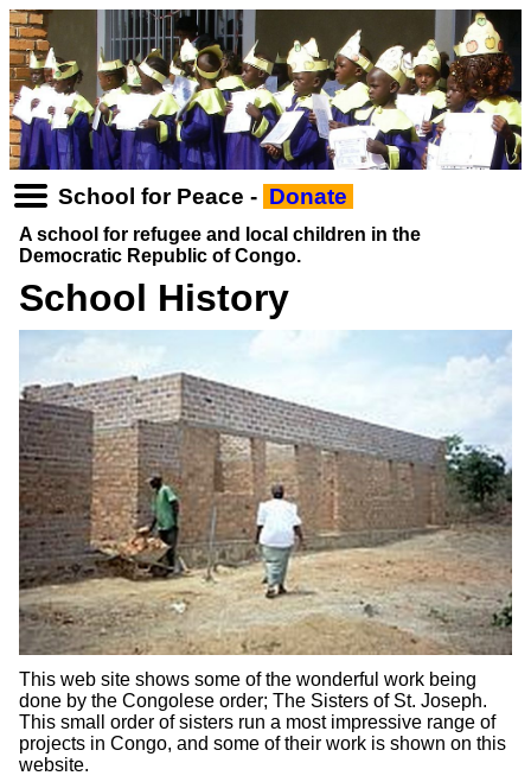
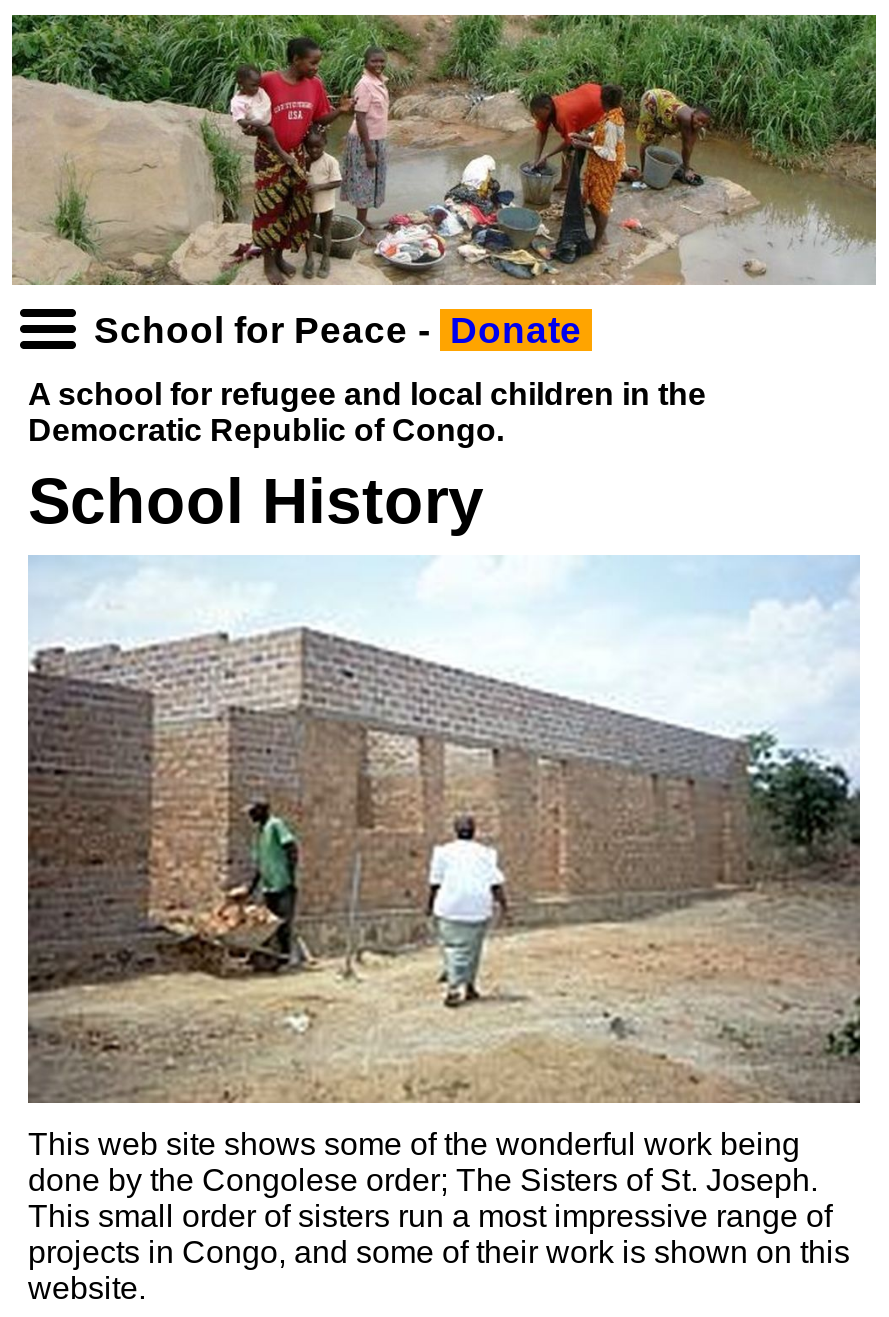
- [image]
+ [image]
